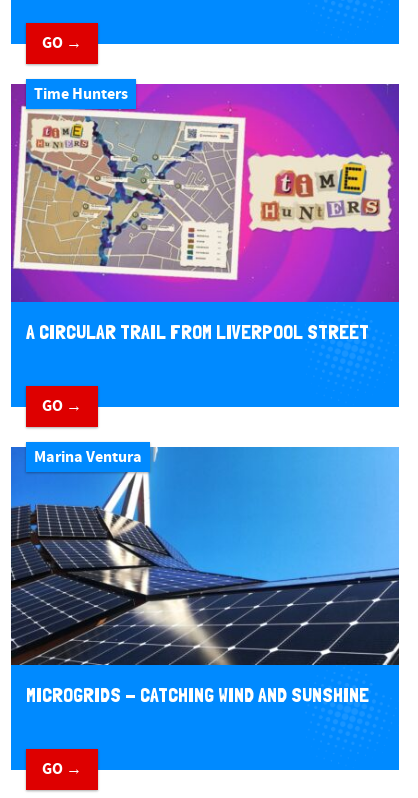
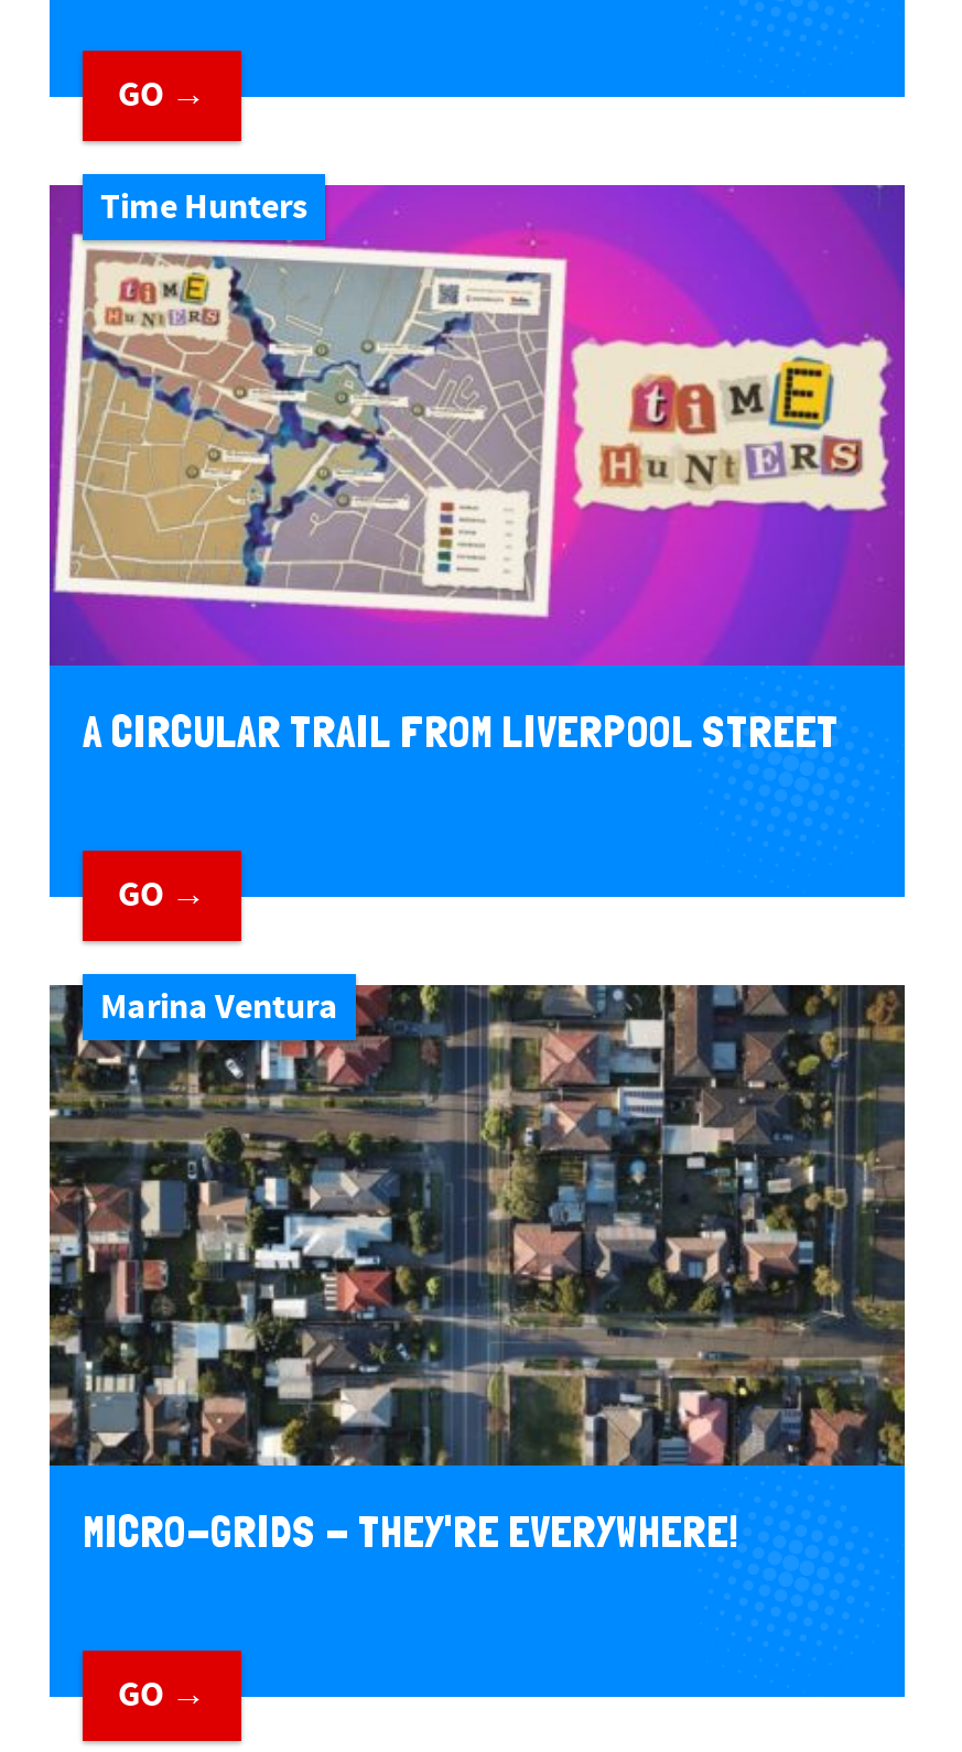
- [image]
- MICROGRIDS - CATCHING WIND AND SUNSHINE
+ [image]
+ MICRO-GRIDS - THEY'RE EVERYWHERE!
